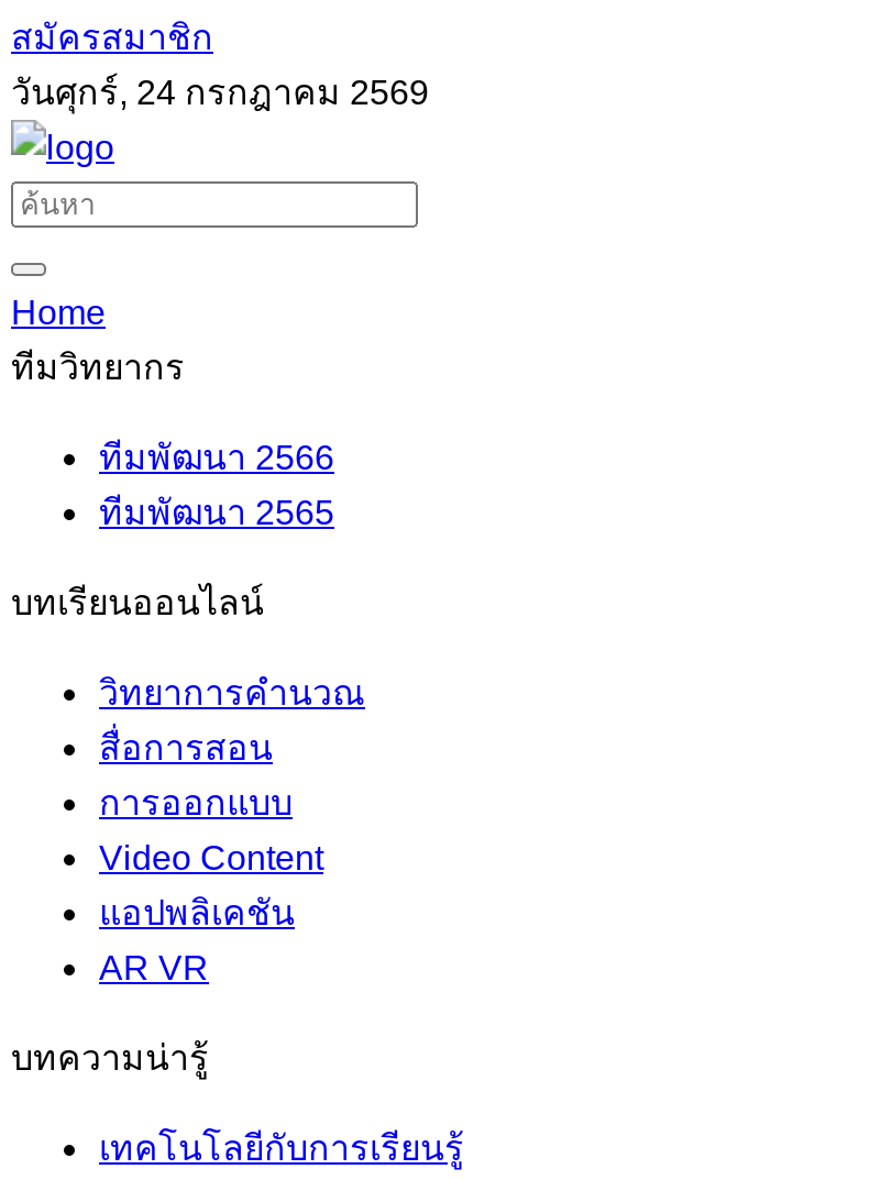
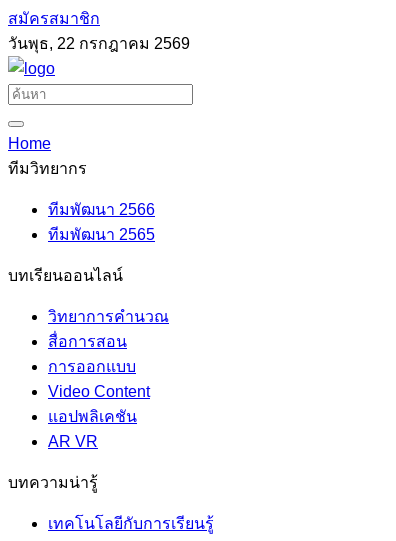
- วันศุกร์, 24 กรกฎาคม 2569
+ วันพุธ, 22 กรกฎาคม 2569
